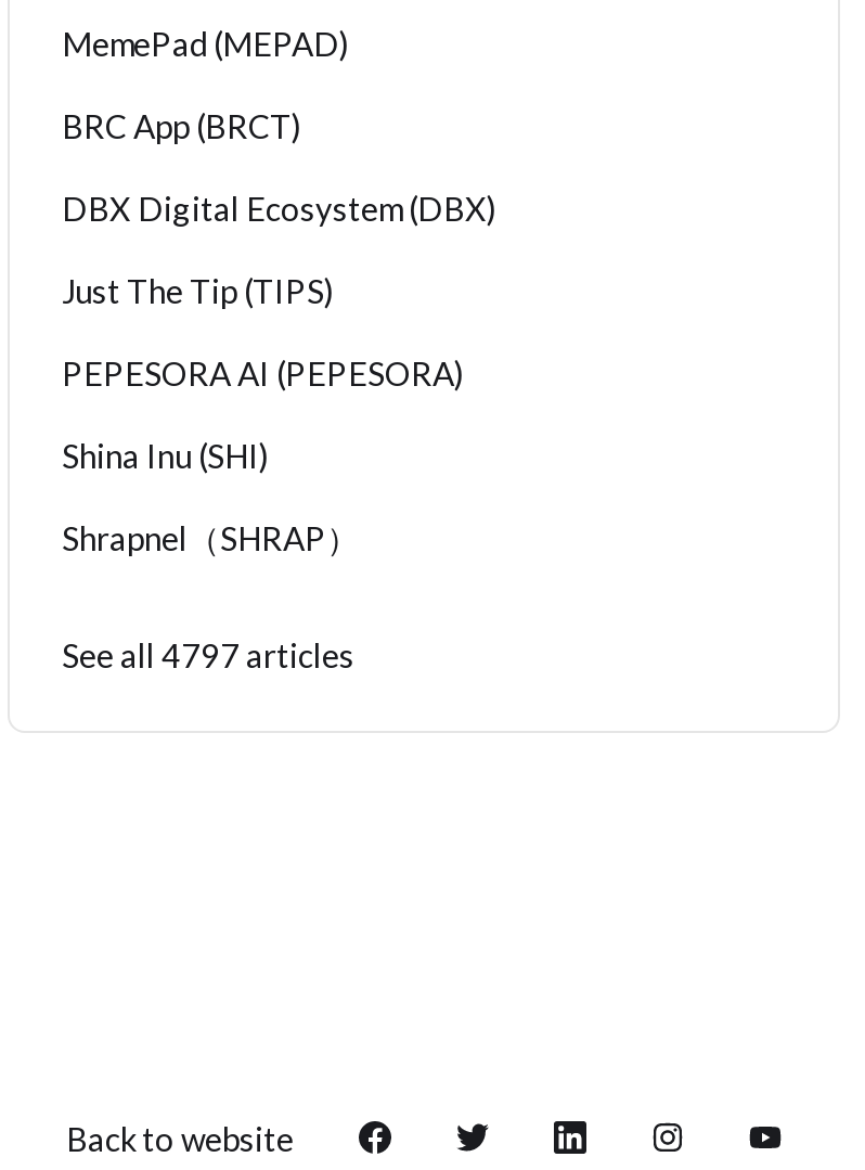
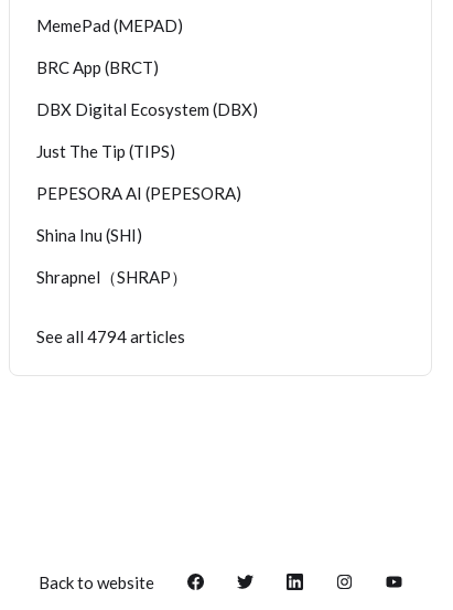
- See all 4797 articles
+ See all 4794 articles
